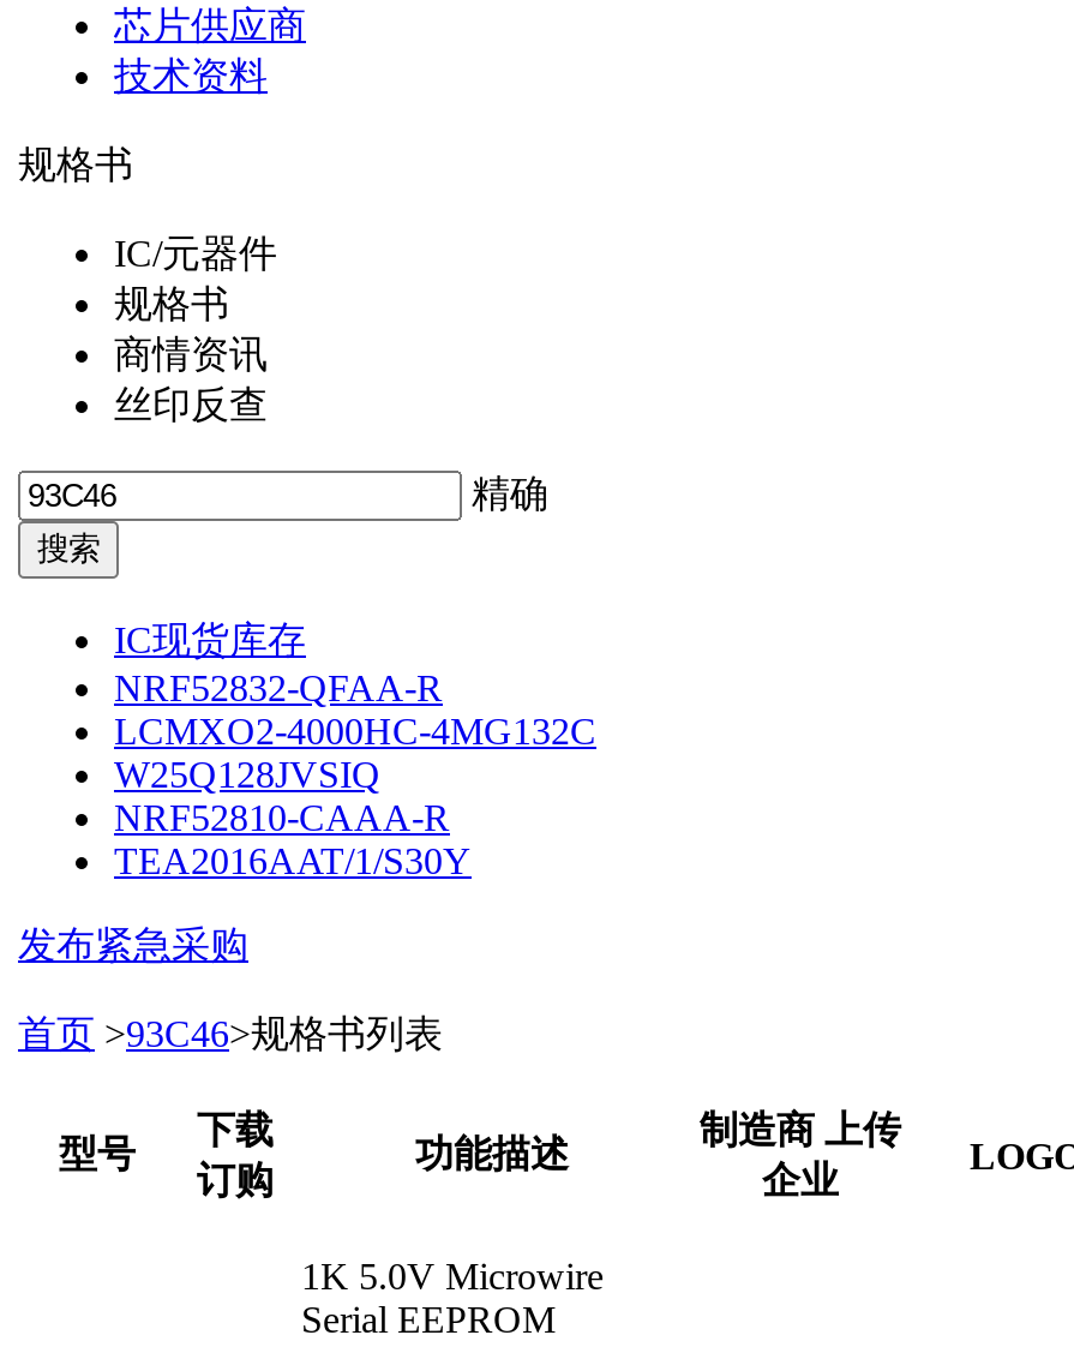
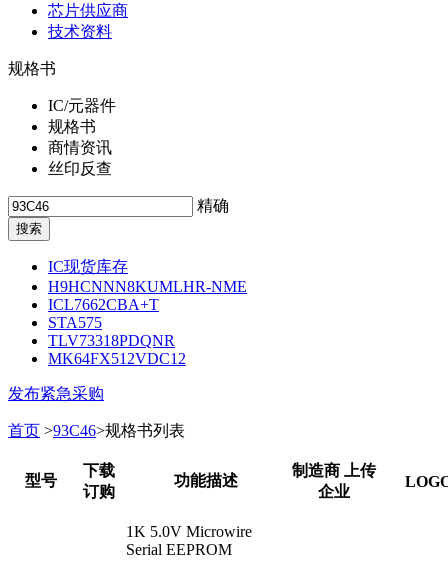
- NRF52832-QFAA-R
- LCMXO2-4000HC-4MG132C
- W25Q128JVSIQ
- NRF52810-CAAA-R
- TEA2016AAT/1/S30Y
+ H9HCNNN8KUMLHR-NME
+ ICL7662CBA+T
+ STA575
+ TLV73318PDQNR
+ MK64FX512VDC12
